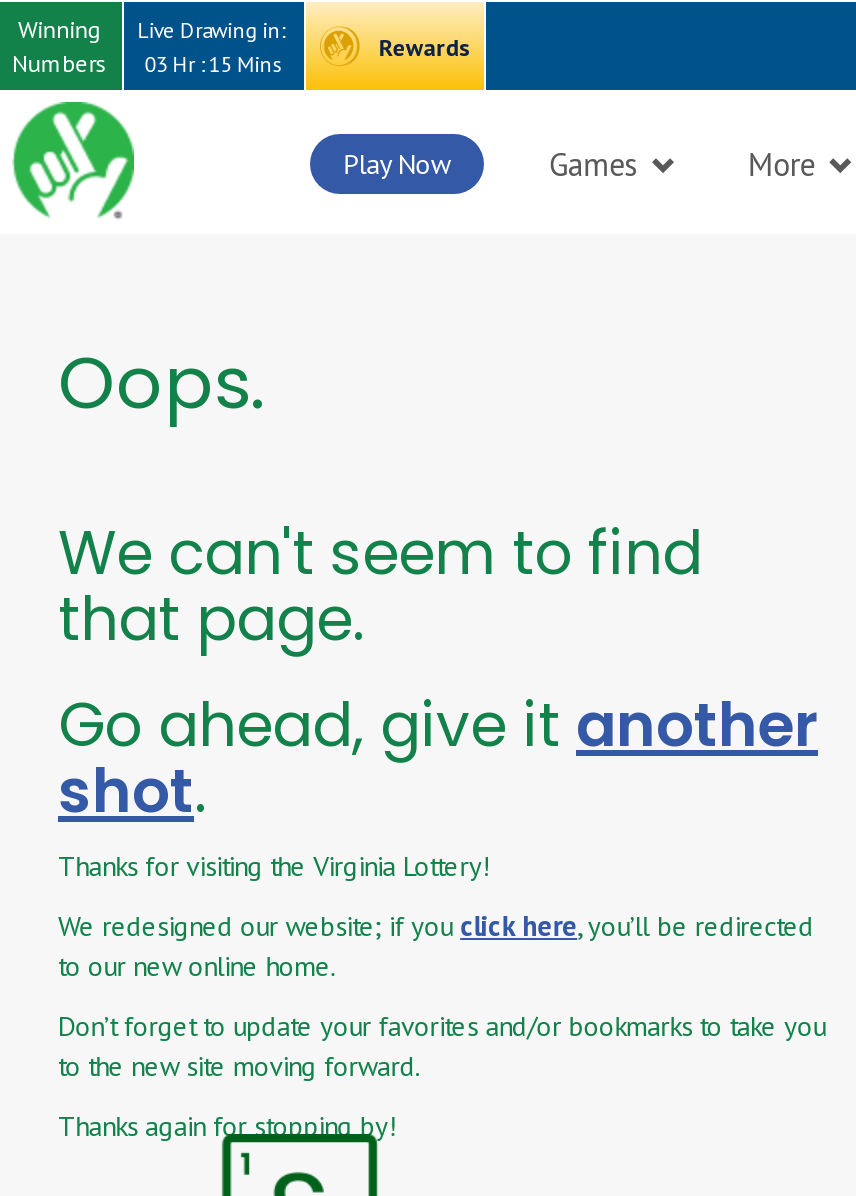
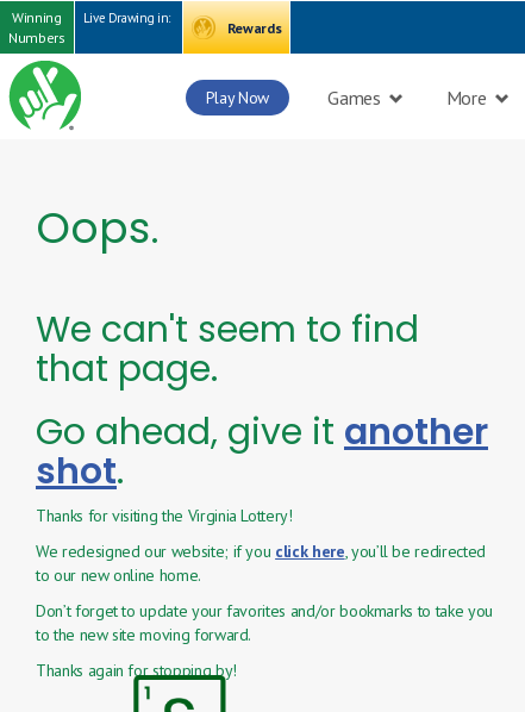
- 03 Hr : 15 Mins
